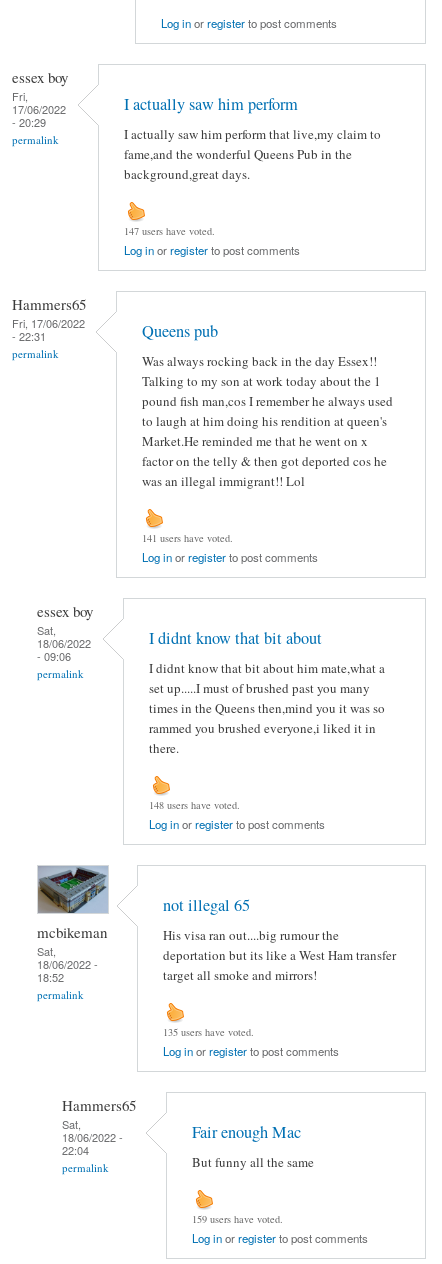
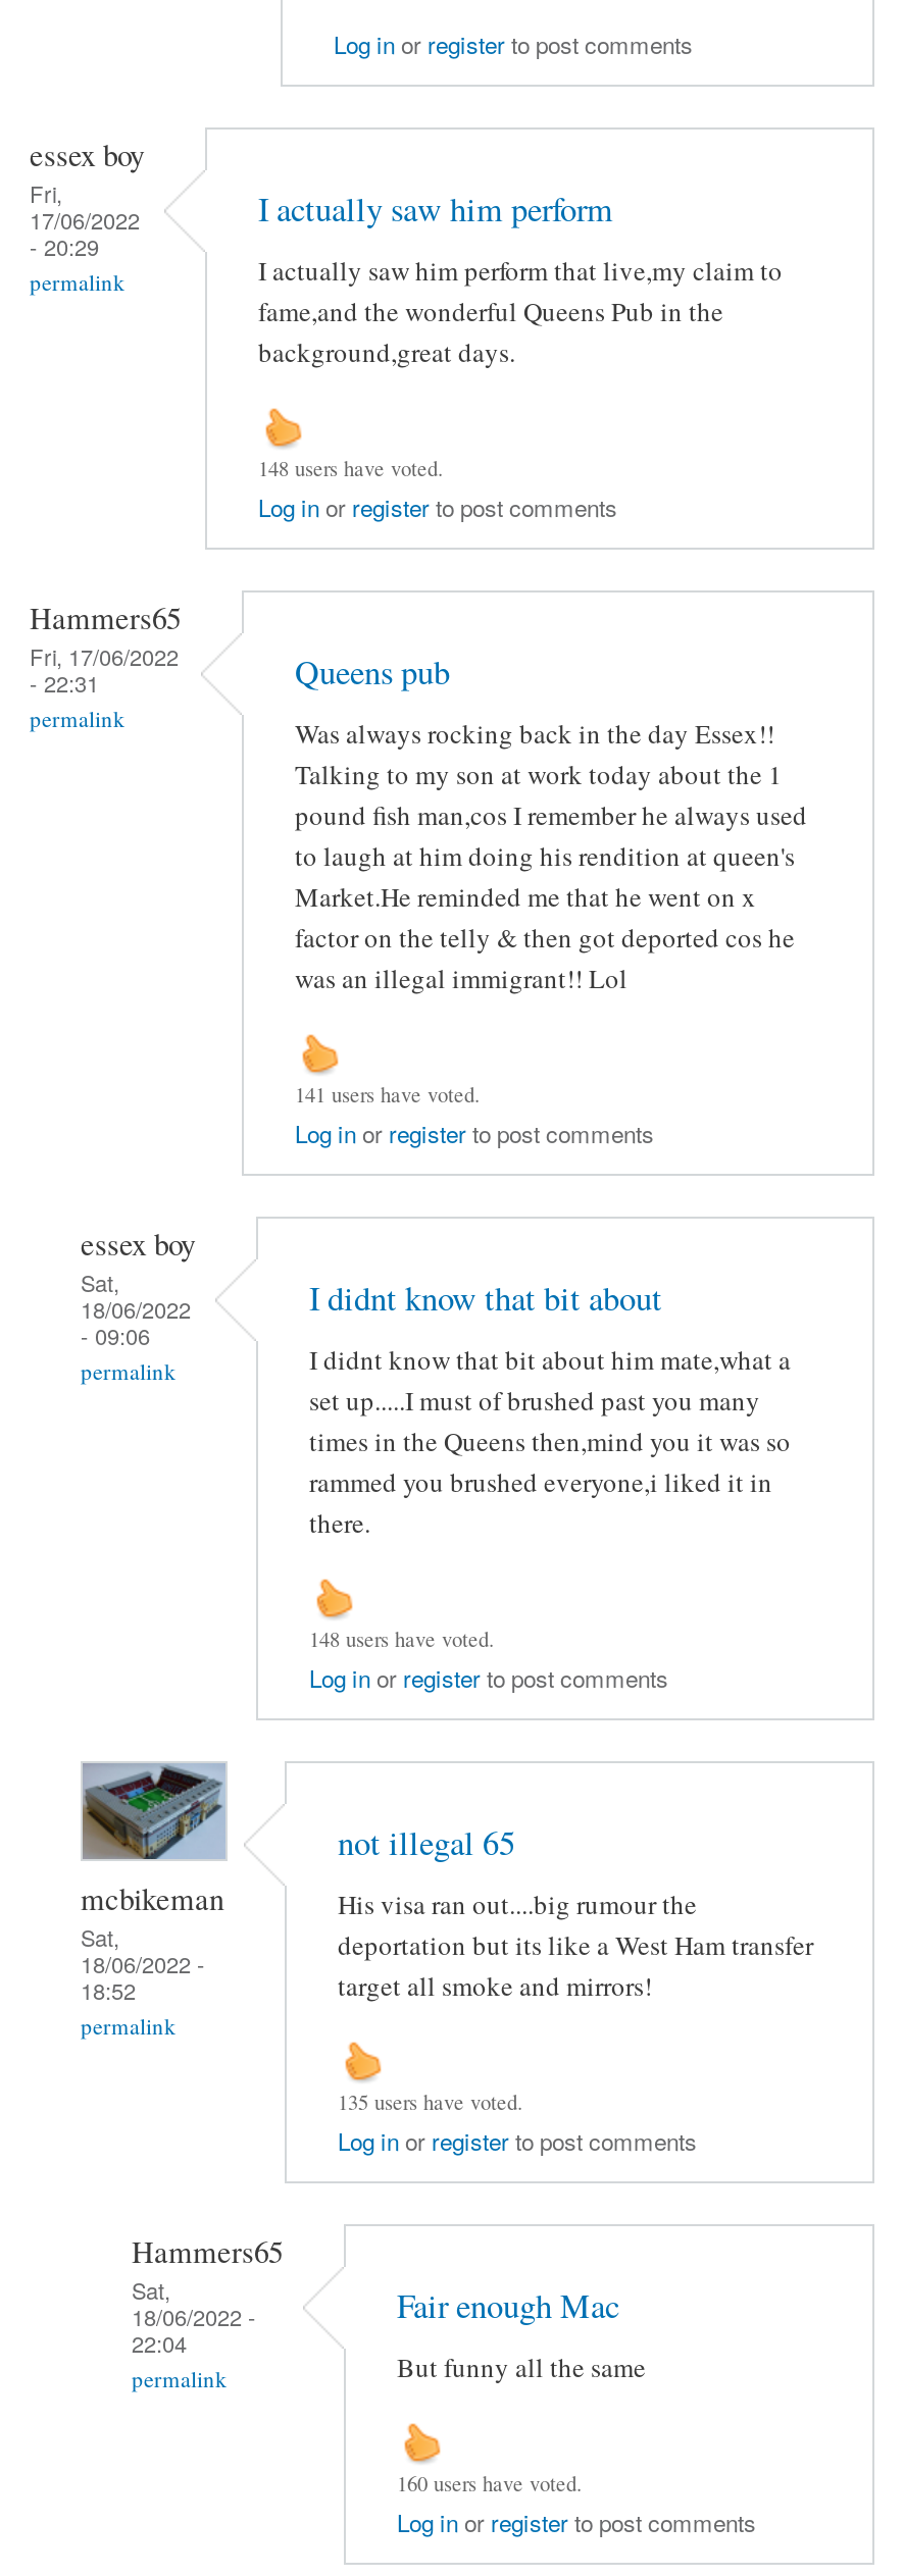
- 147 users have voted.
+ 148 users have voted.

- 159 users have voted.
+ 160 users have voted.
